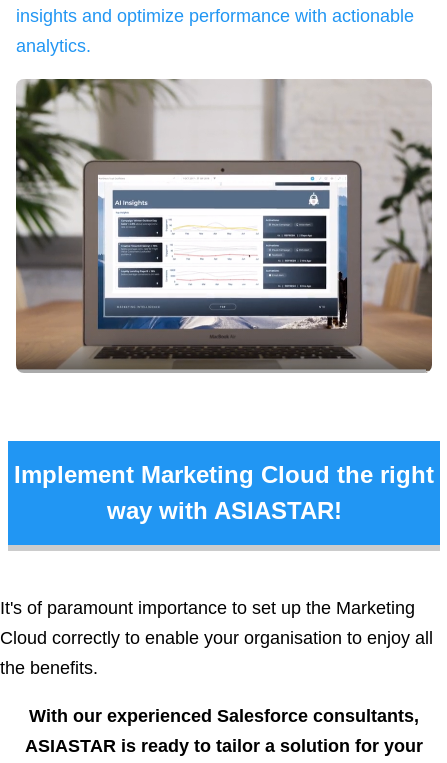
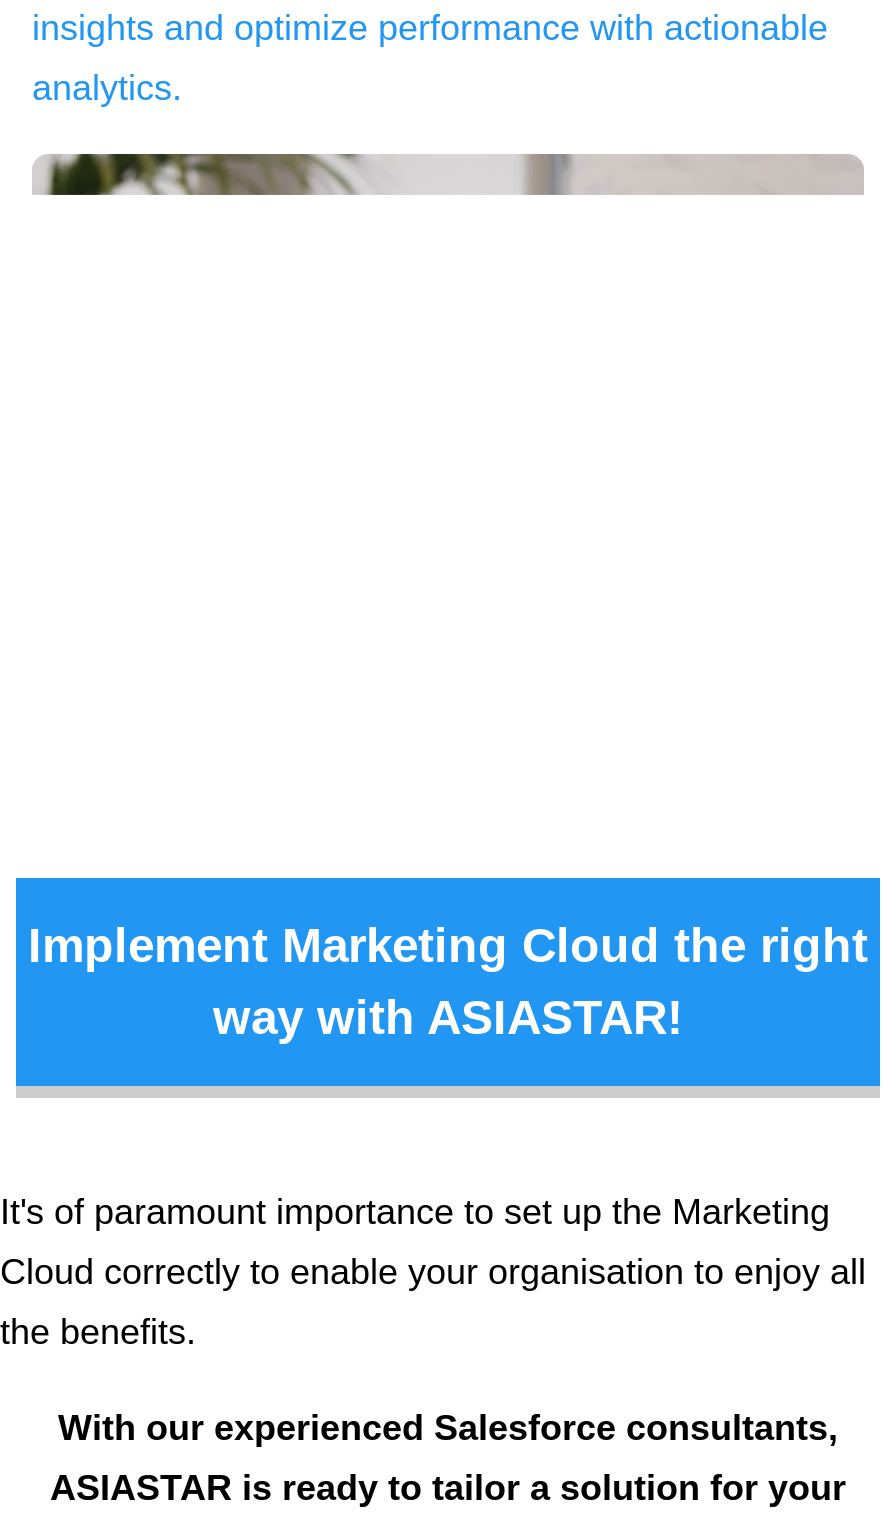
- [image]
